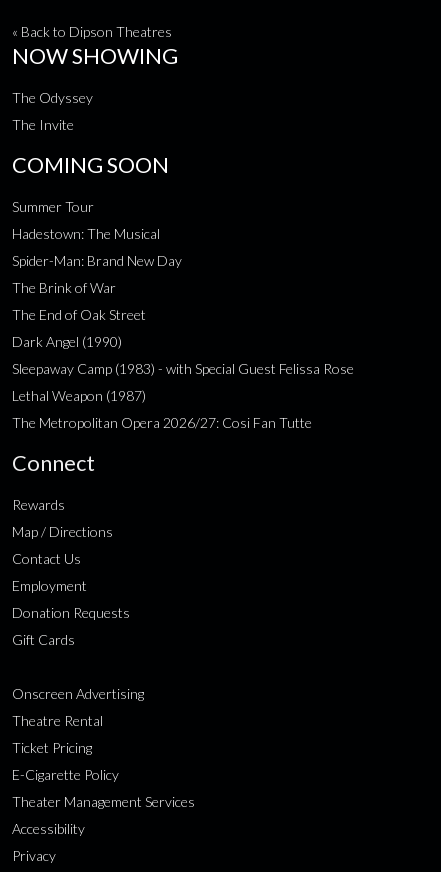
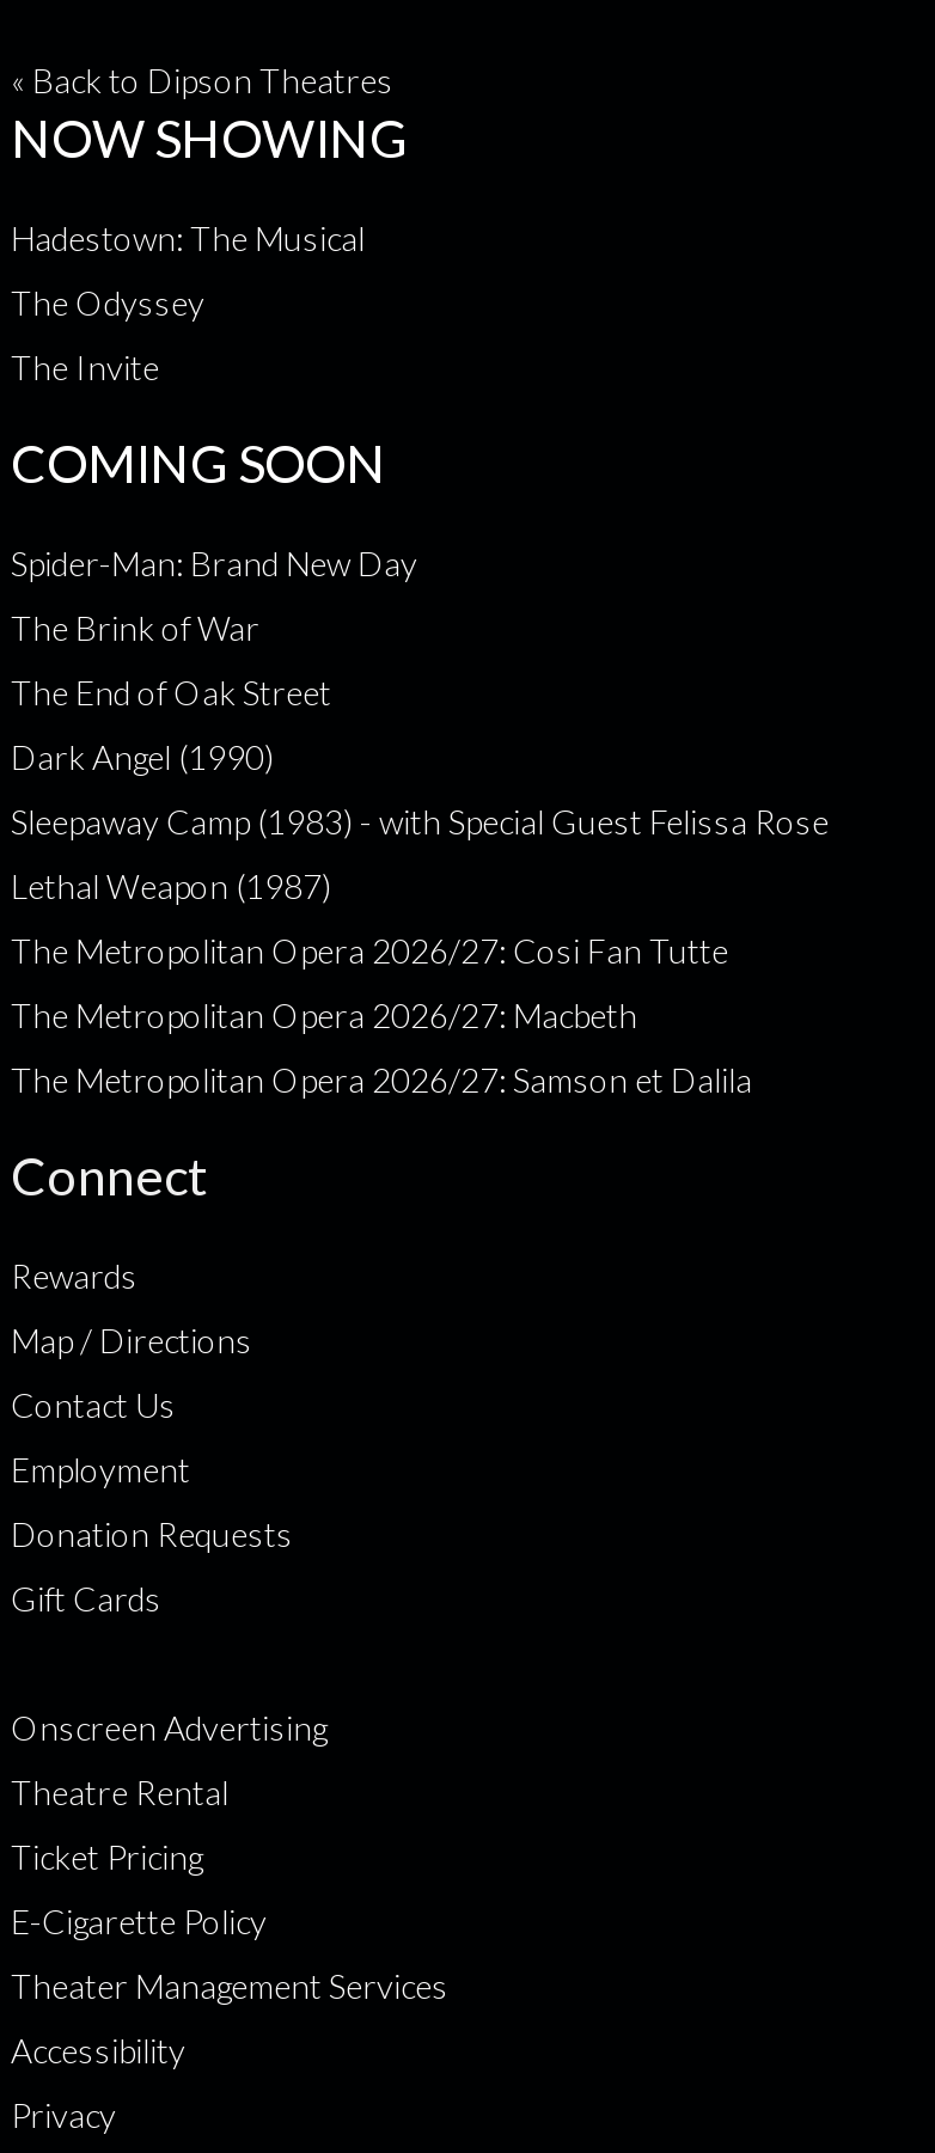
- Summer Tour

moved up: Hadestown: The Musical

moved up: Spider-Man: Brand New Day | The Brink of War | The End of Oak Street | Dark Angel (1990) | Sleepaway Camp (1983) - with Special Guest Felissa Rose | Lethal Weapon (1987) | The Metropolitan Opera 2026/27: Cosi Fan Tutte

+ The Metropolitan Opera 2026/27: Macbeth
+ The Metropolitan Opera 2026/27: Samson et Dalila
